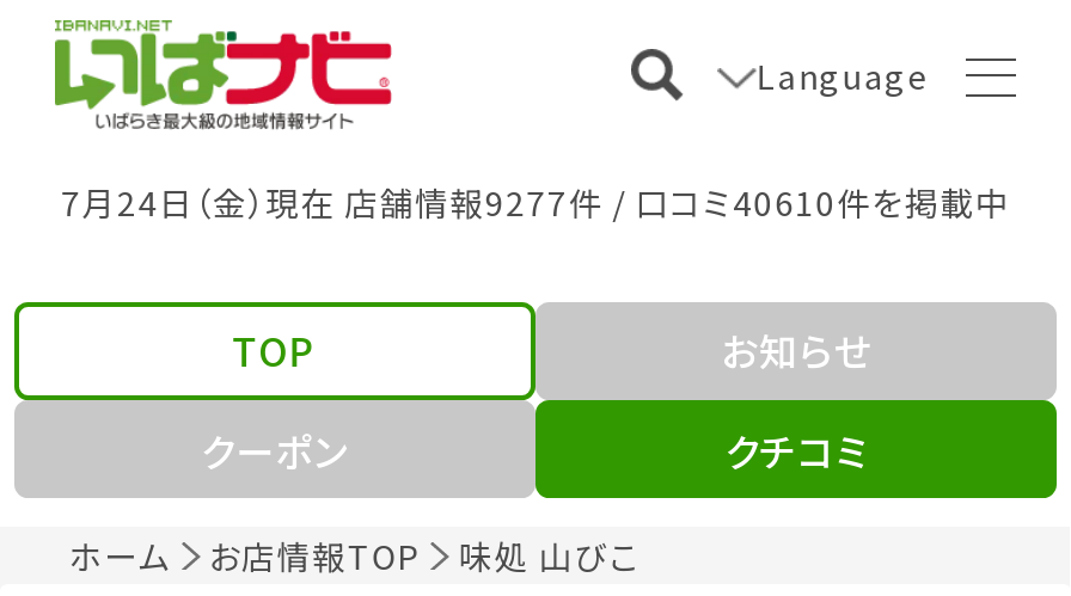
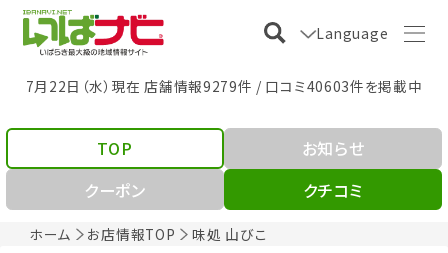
- 7月24日（金）現在 店舗情報9277件 / 口コミ40610件を掲載中
+ 7月22日（水）現在 店舗情報9279件 / 口コミ40603件を掲載中
